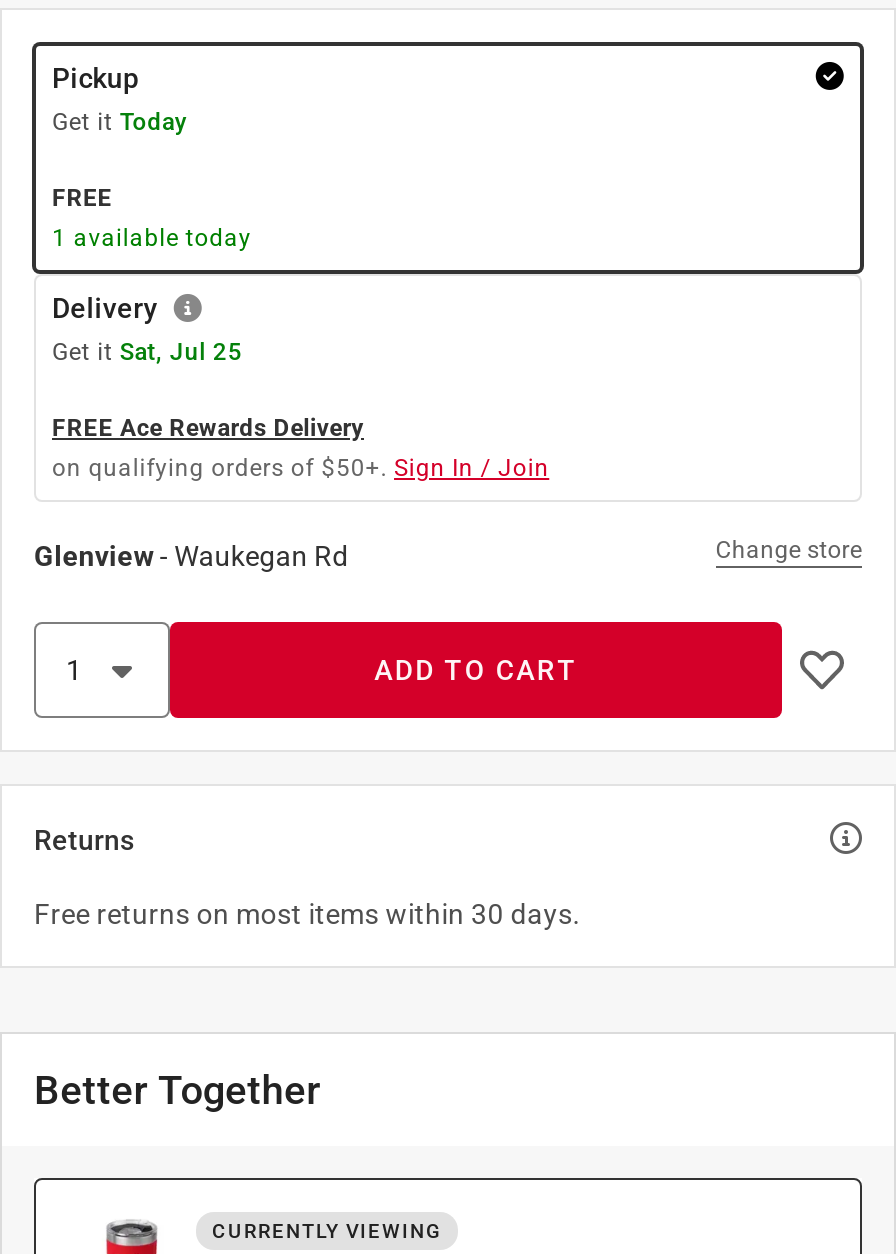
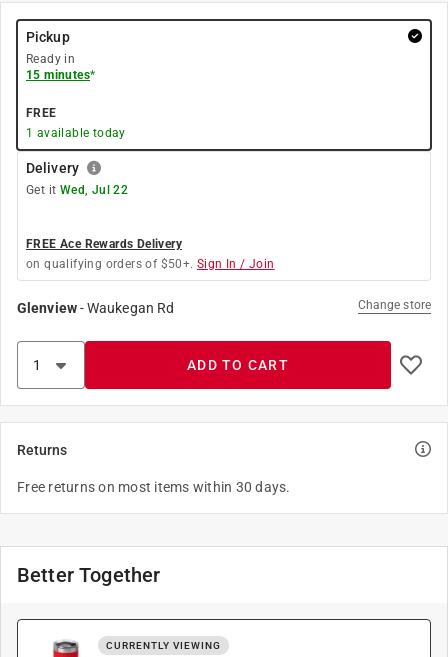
- Get it Today
+ Ready in
+ 15 minutes*

- Get it Sat, Jul 25
+ Get it Wed, Jul 22
